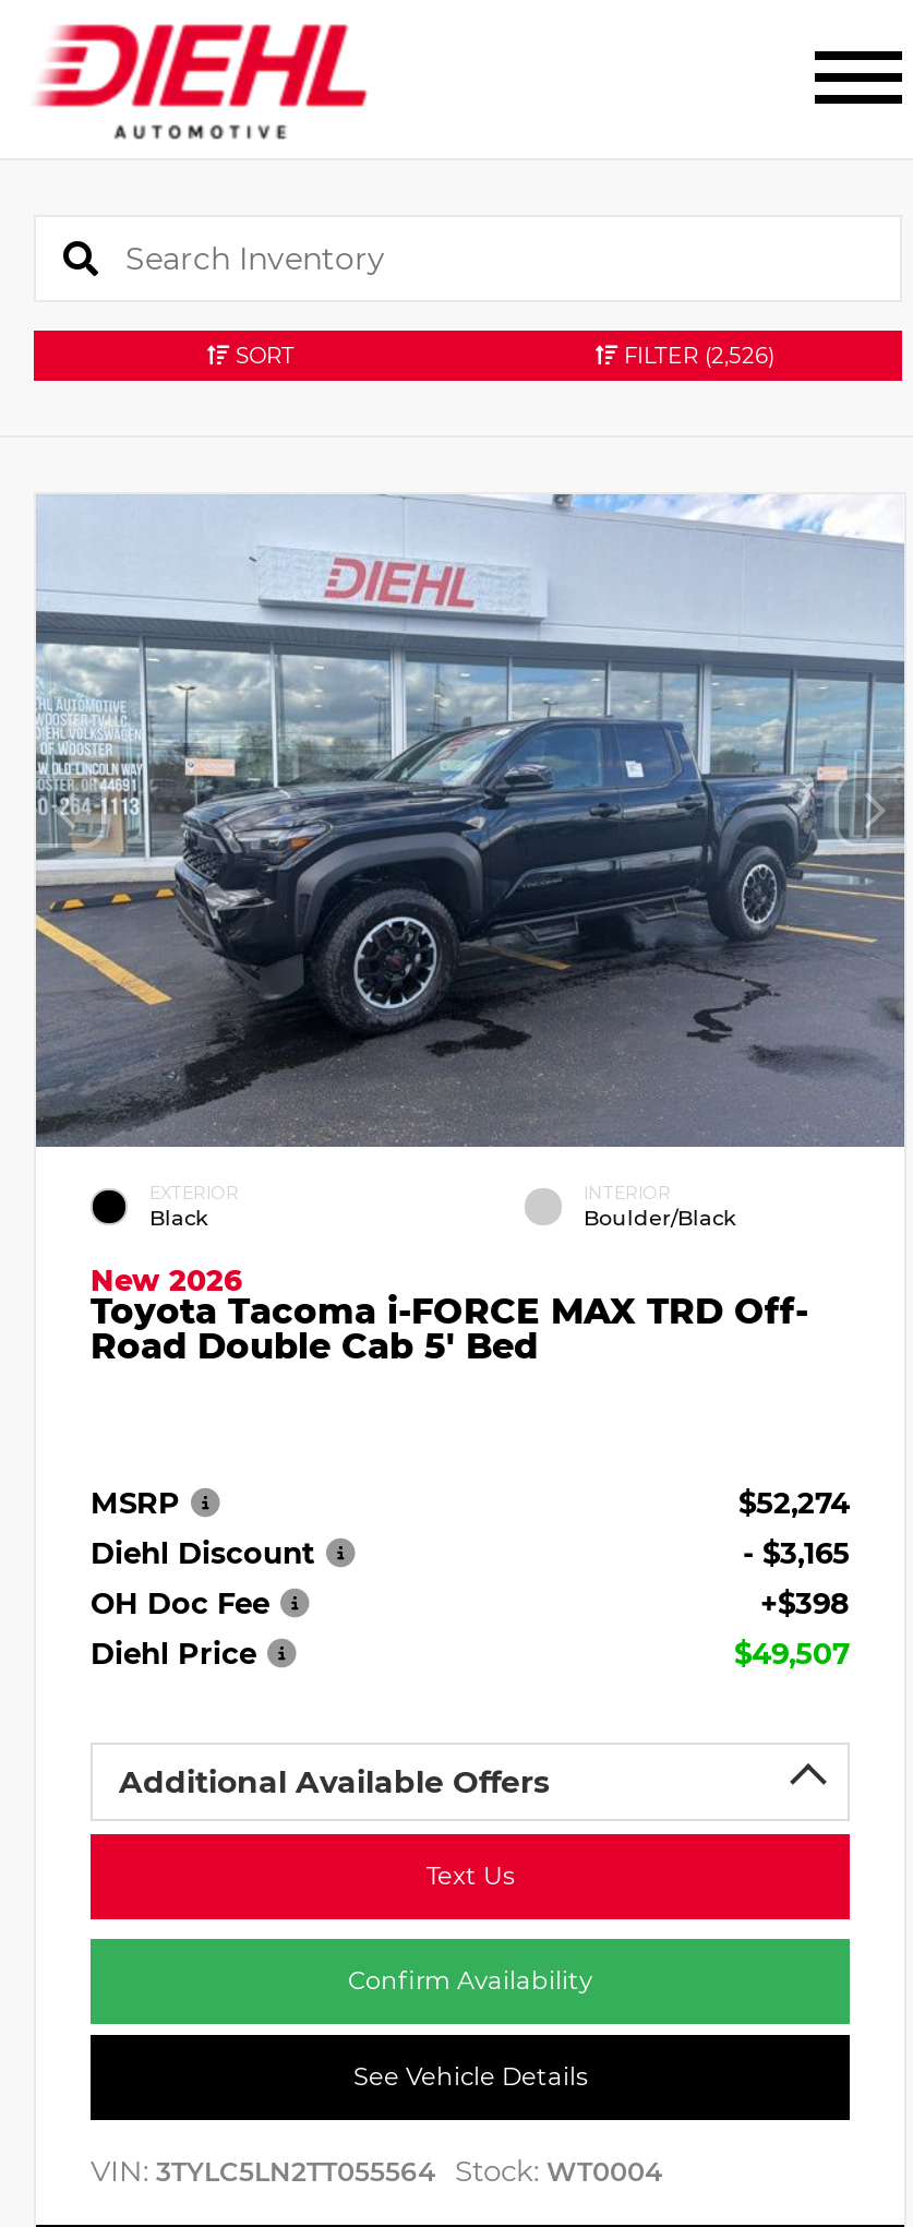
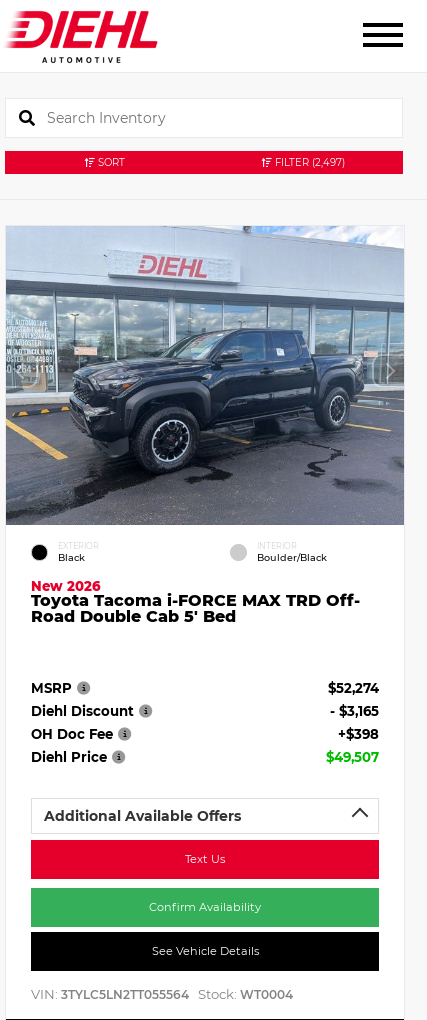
- FILTER (2,526)
+ FILTER (2,497)
